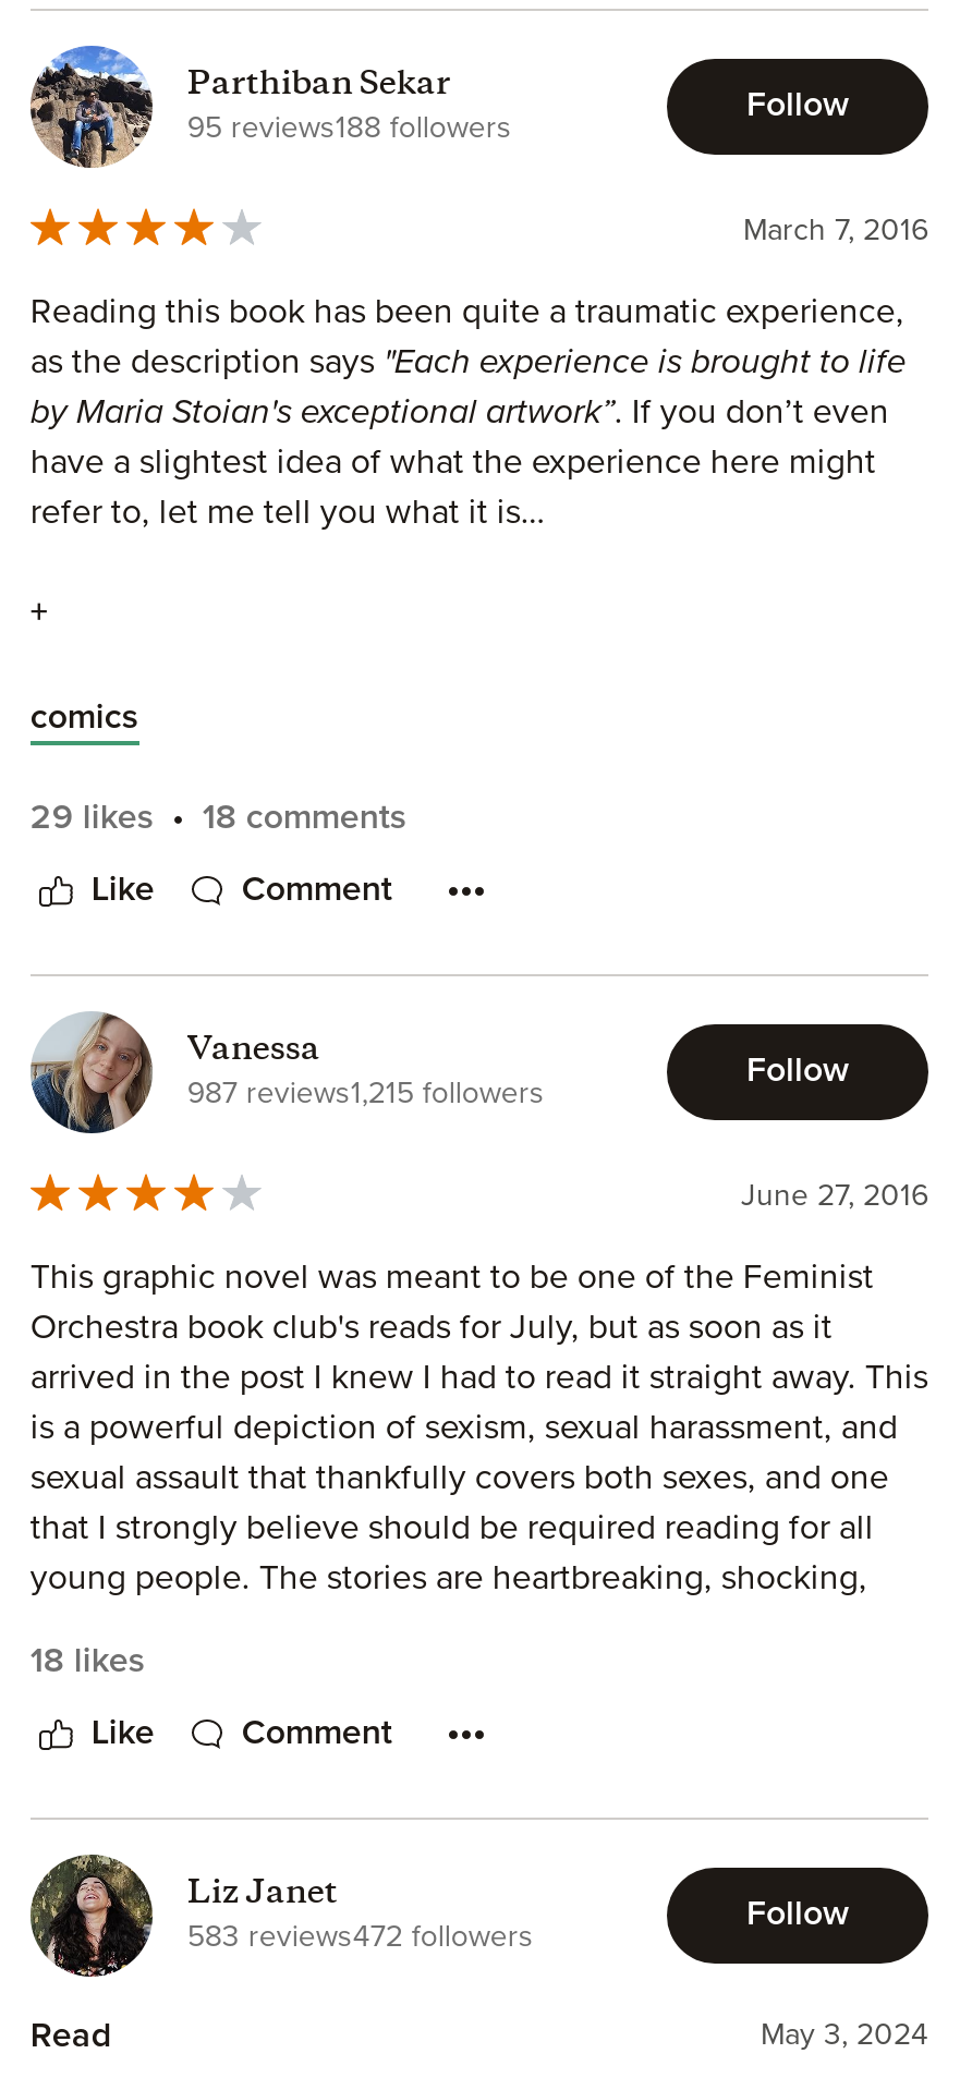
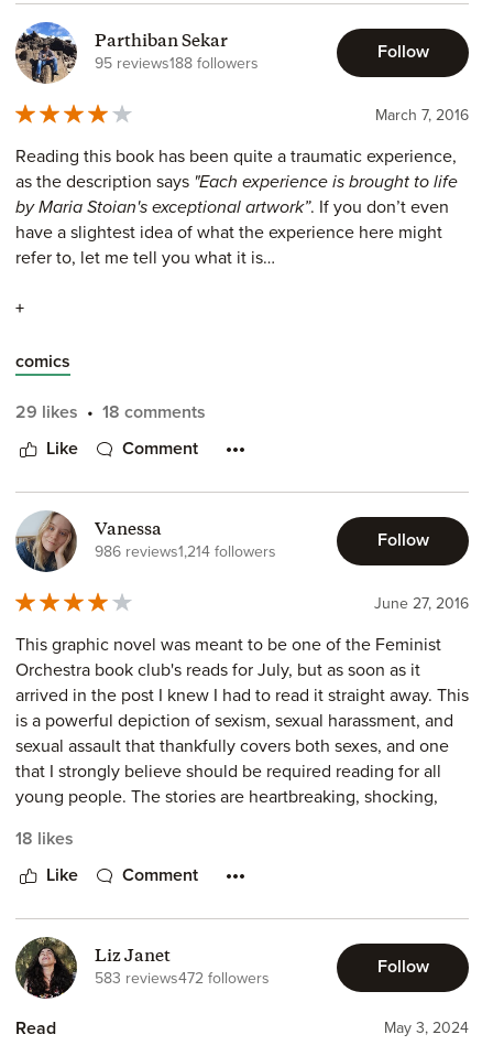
- 987 reviews1,215 followers
+ 986 reviews1,214 followers
